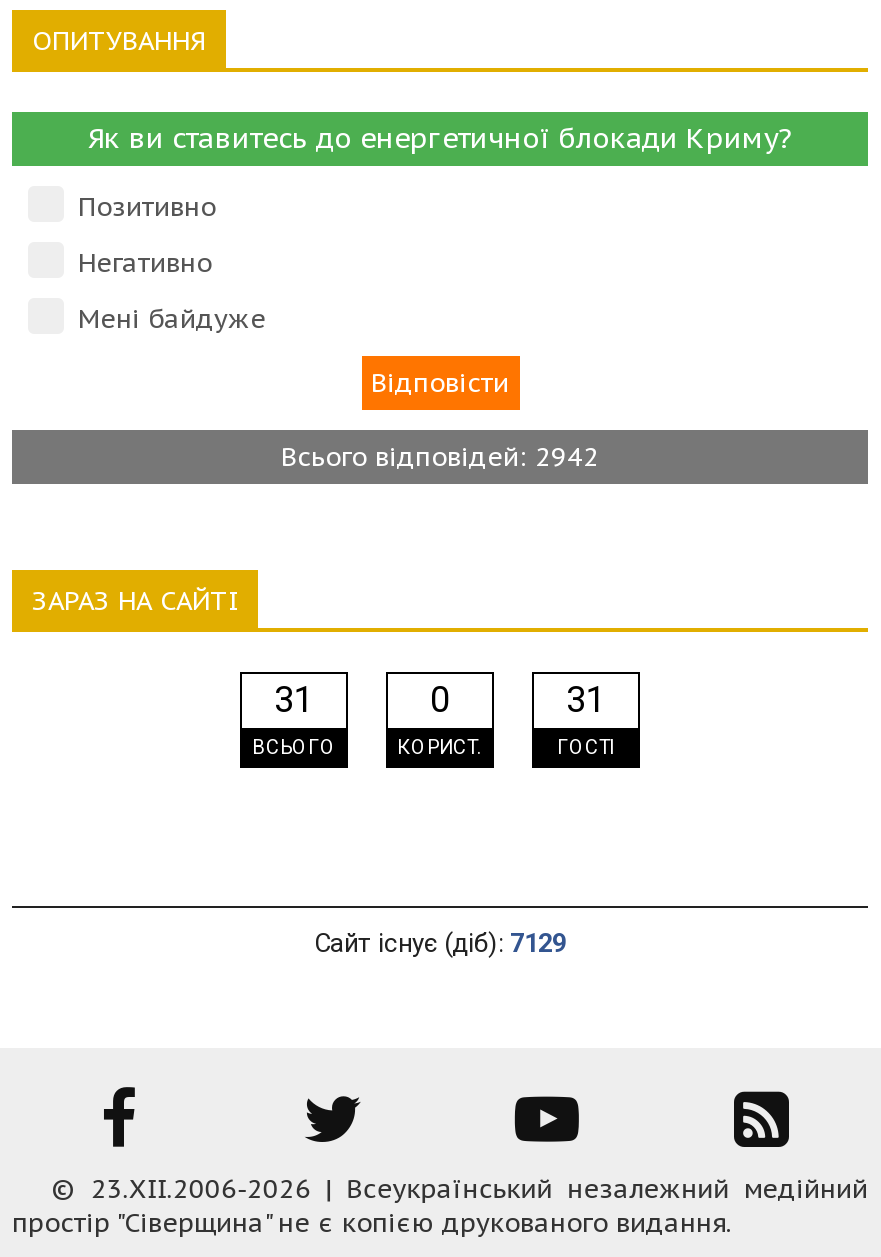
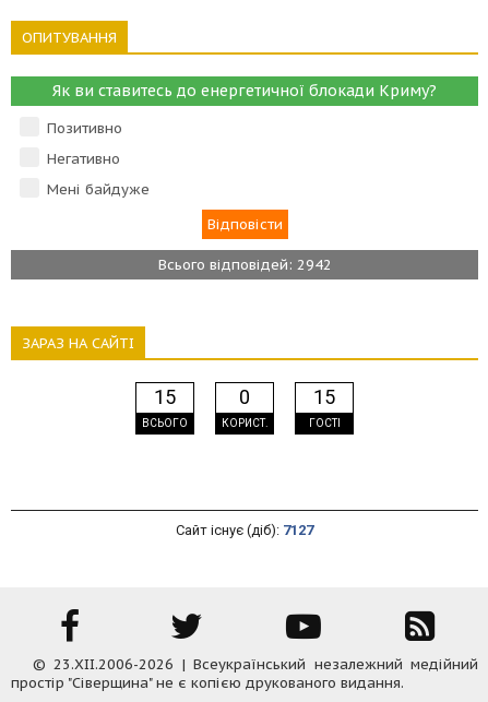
- 31
+ 15

- 31
+ 15

- Сайт існує (діб): 7129
+ Сайт існує (діб): 7127
